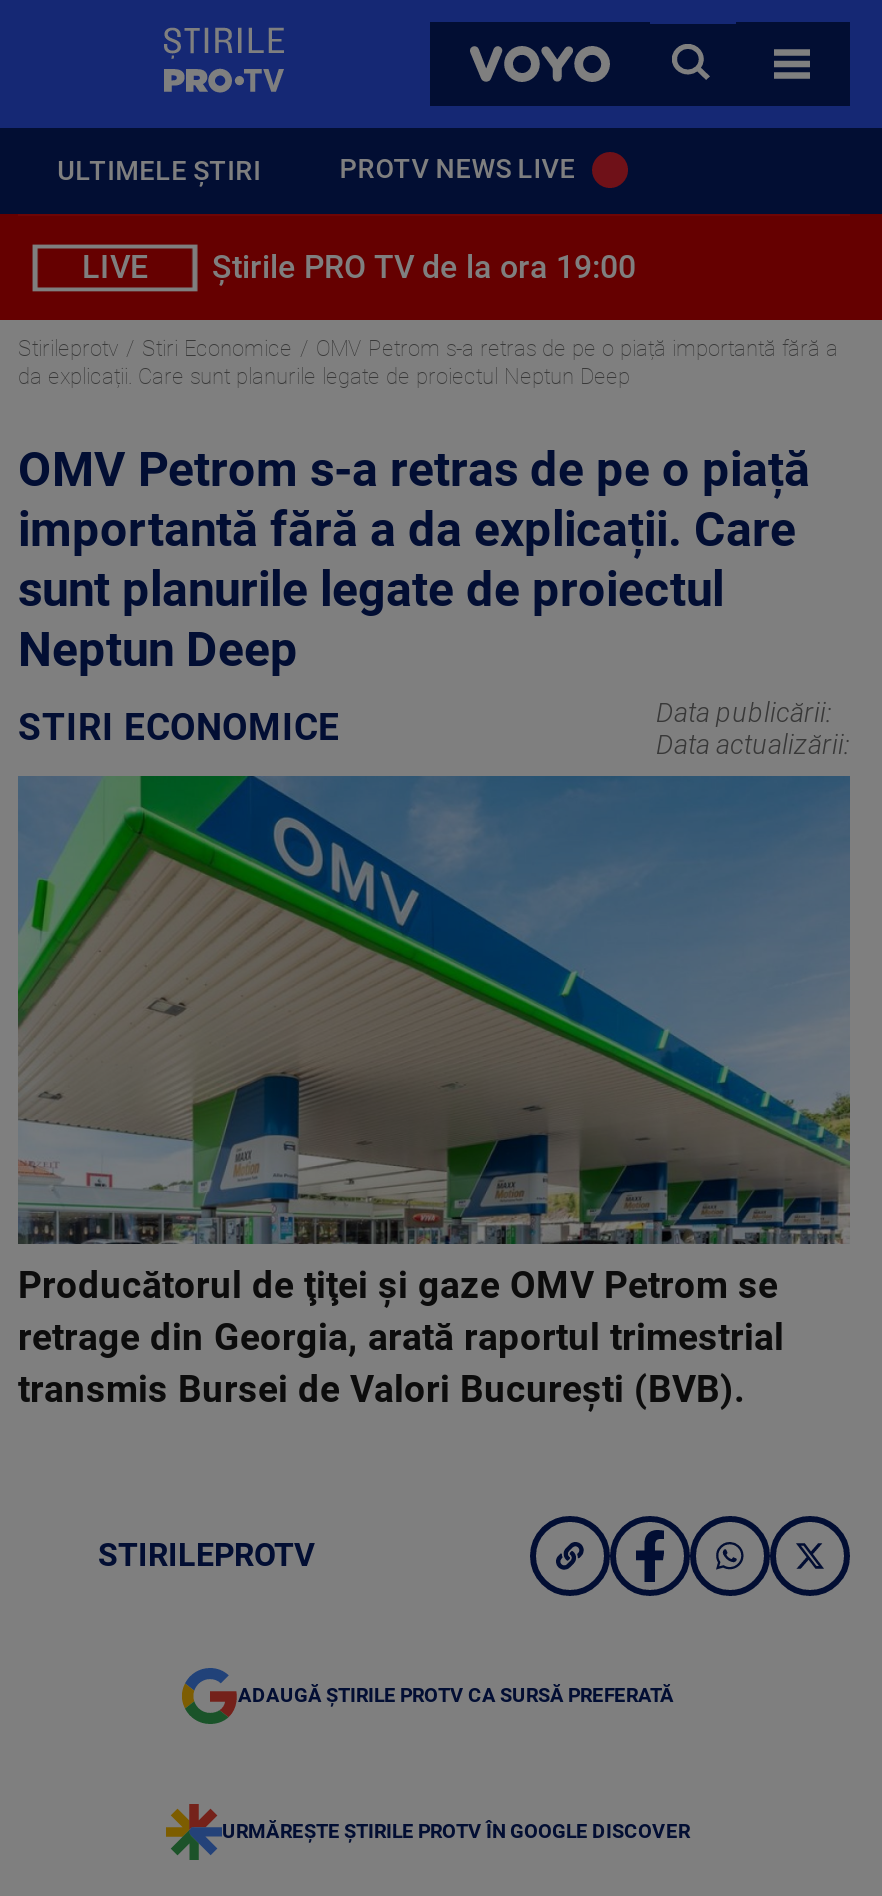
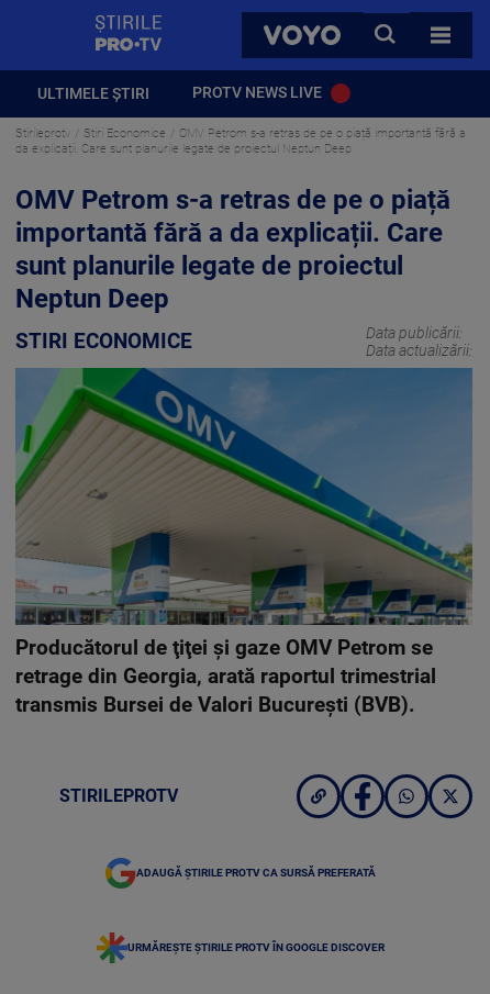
- LIVE
- Știrile PRO TV de la ora 19:00
